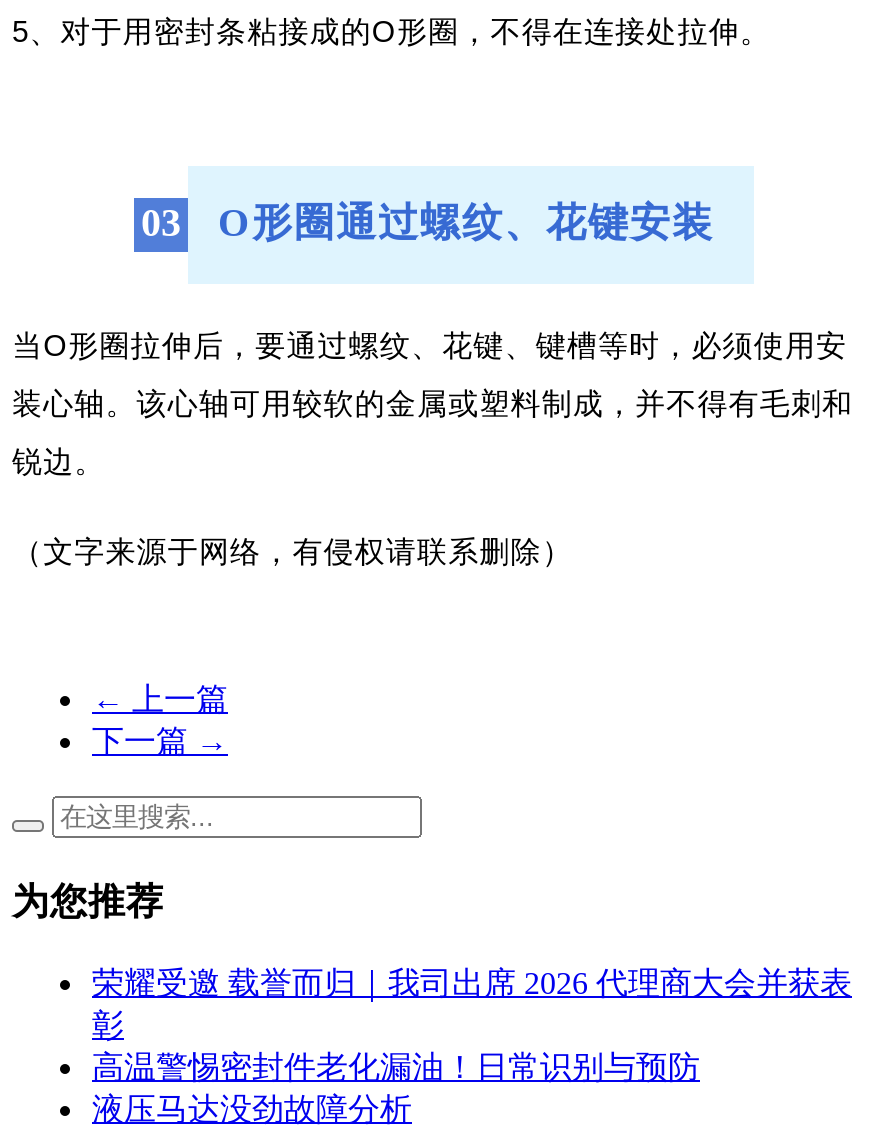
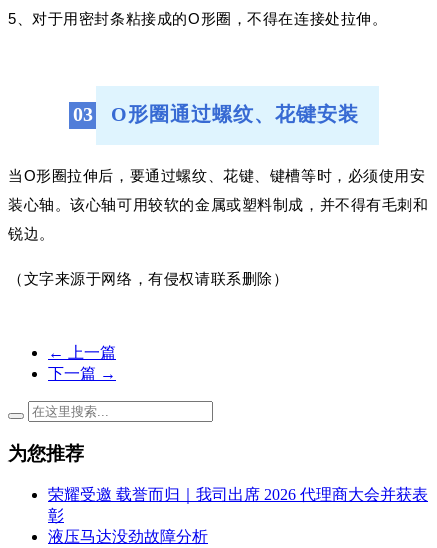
- 高温警惕密封件老化漏油！日常识别与预防
